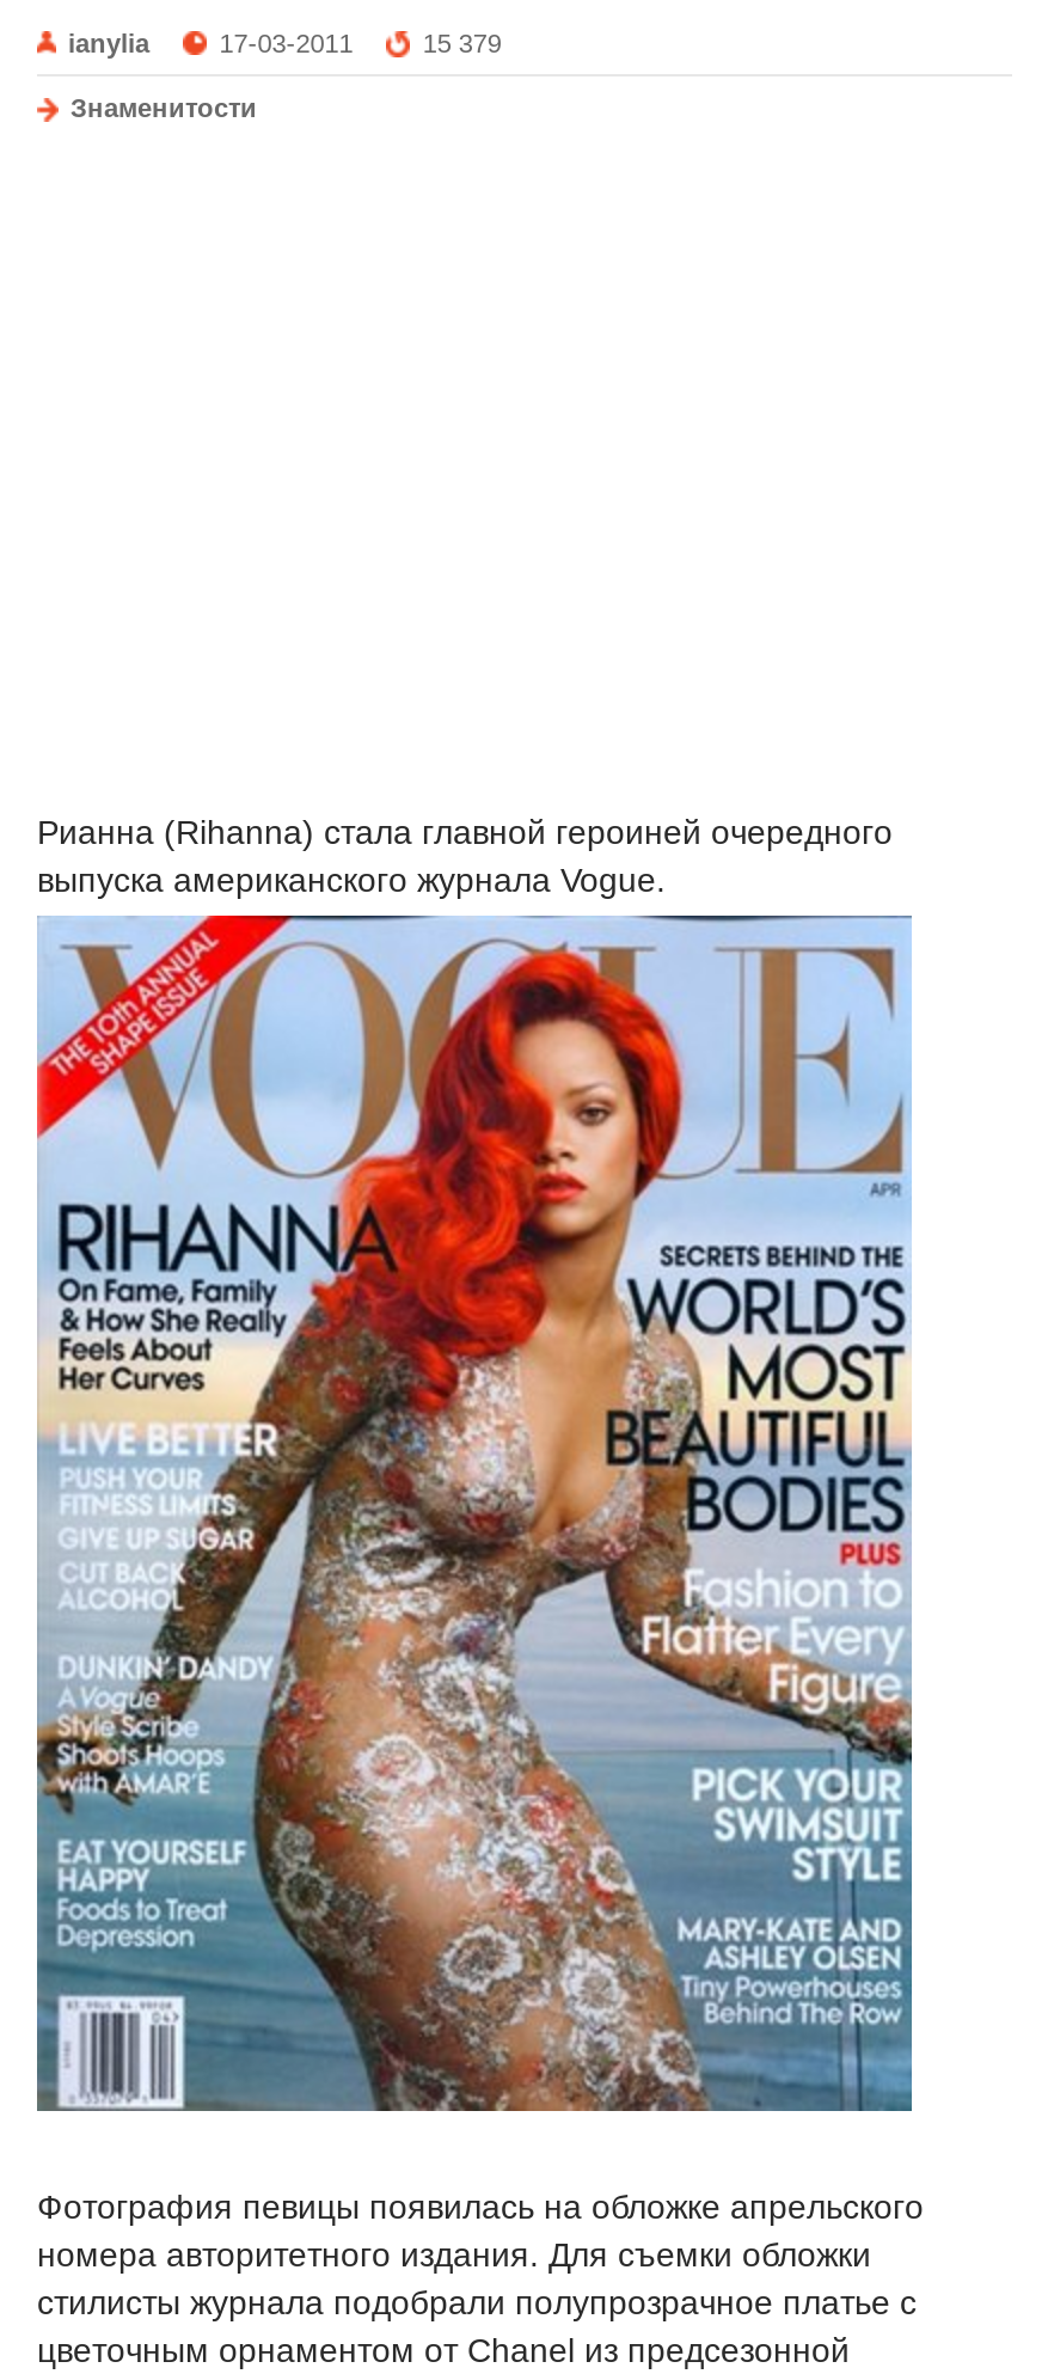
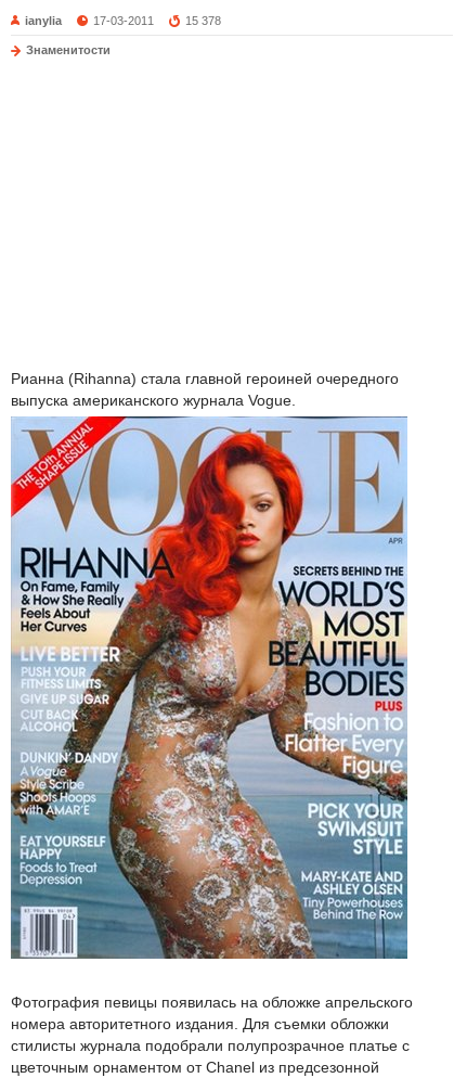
- 15 379
+ 15 378
